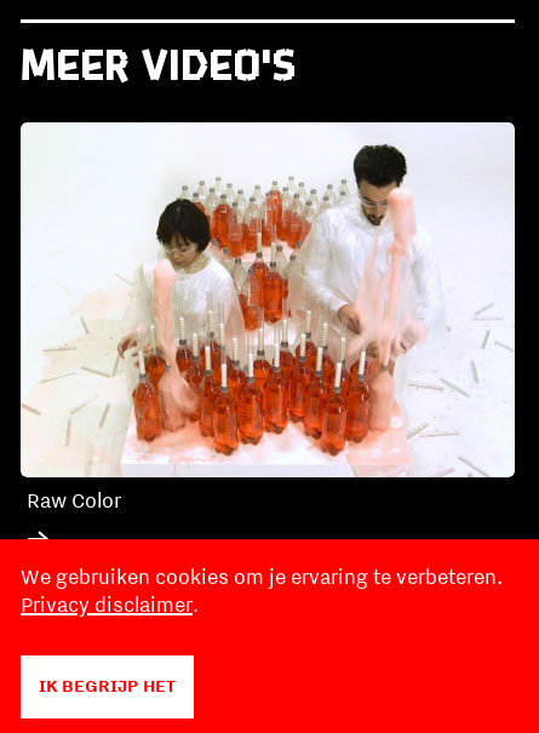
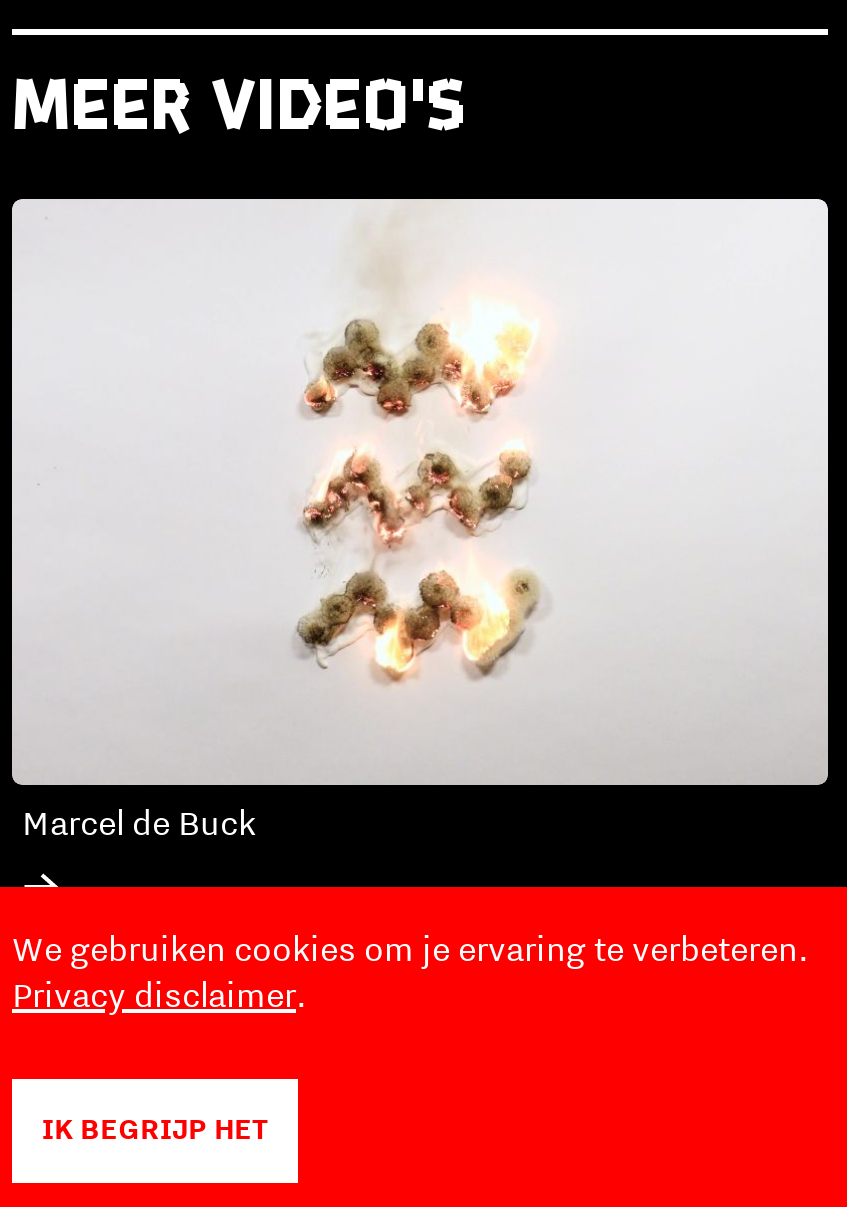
- [image]
- Raw Color
+ [image]
+ Marcel de Buck
